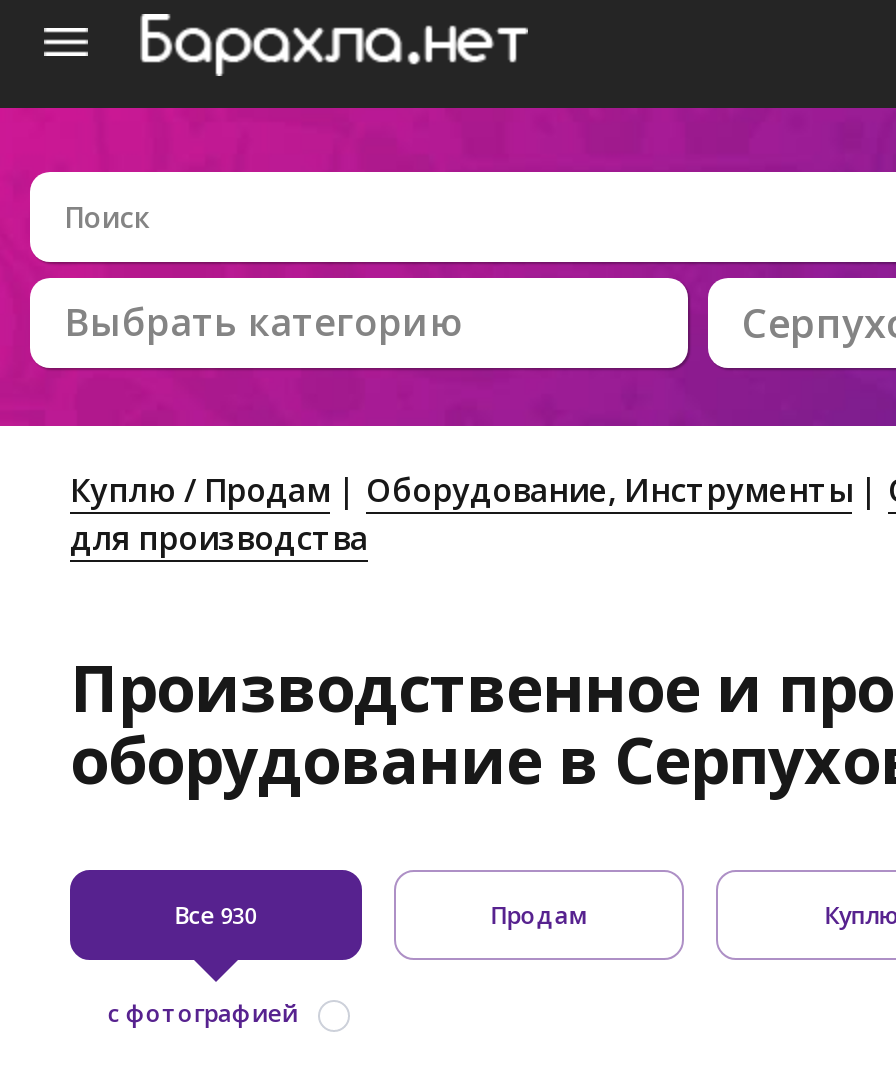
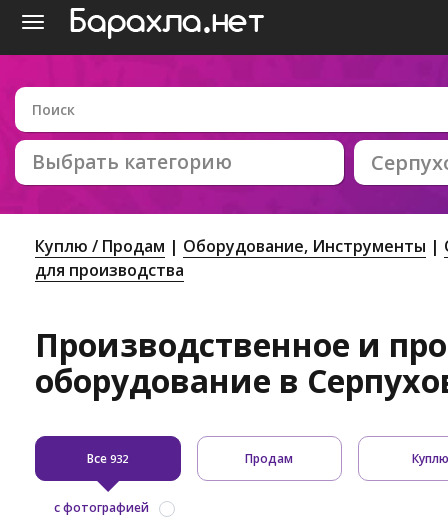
- Все 930
+ Все 932
